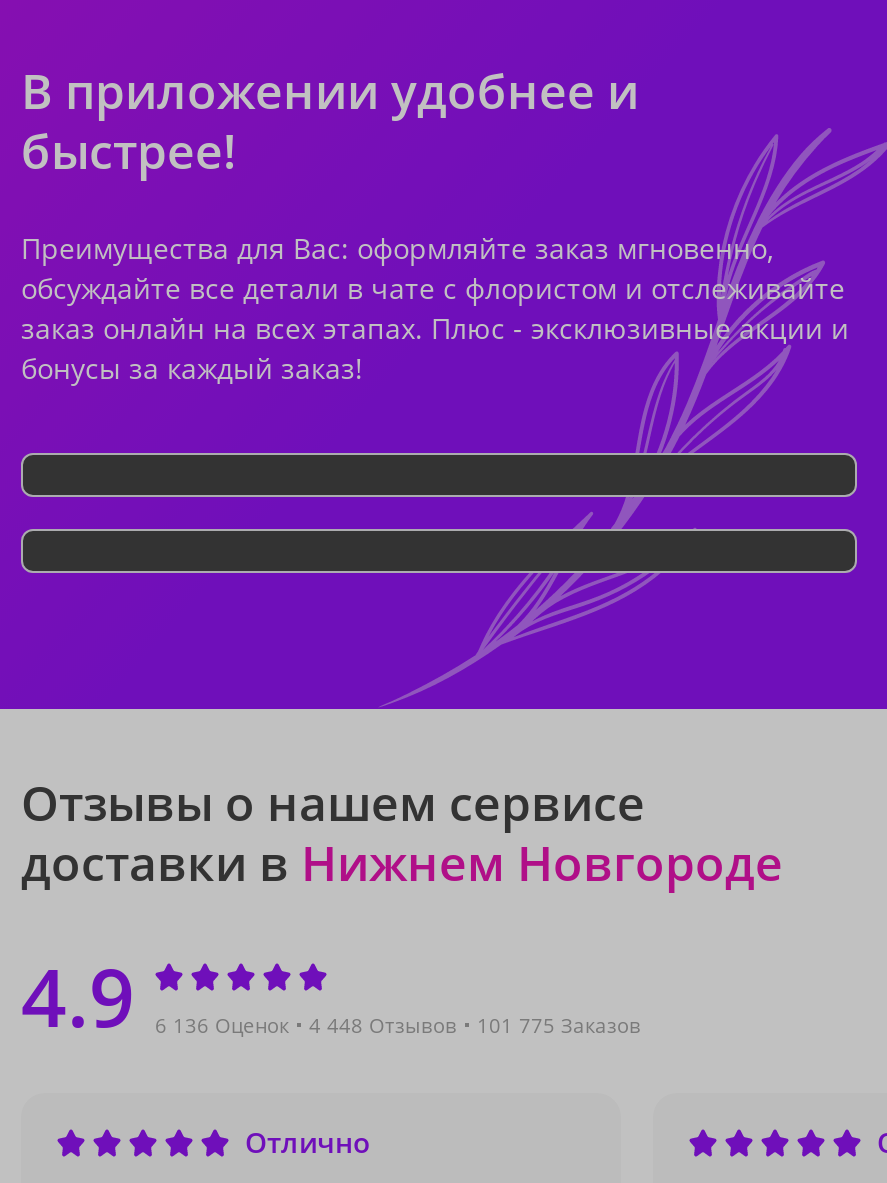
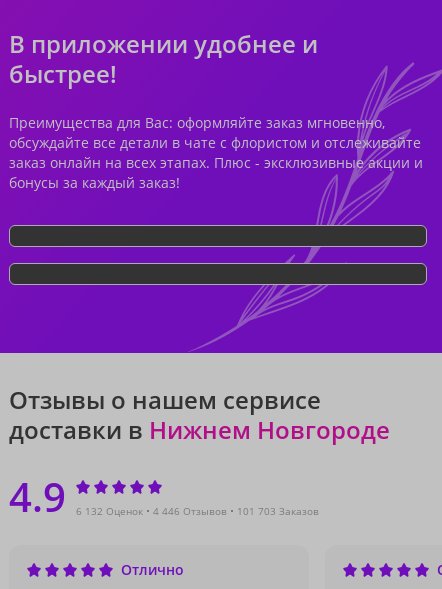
- 6 136 Оценок
+ 6 132 Оценок

- 4 448 Отзывов
+ 4 446 Отзывов

- 101 775 Заказов
+ 101 703 Заказов
